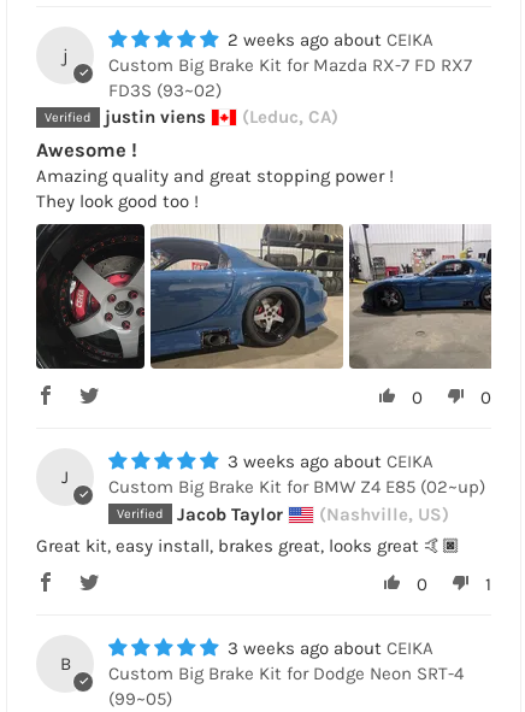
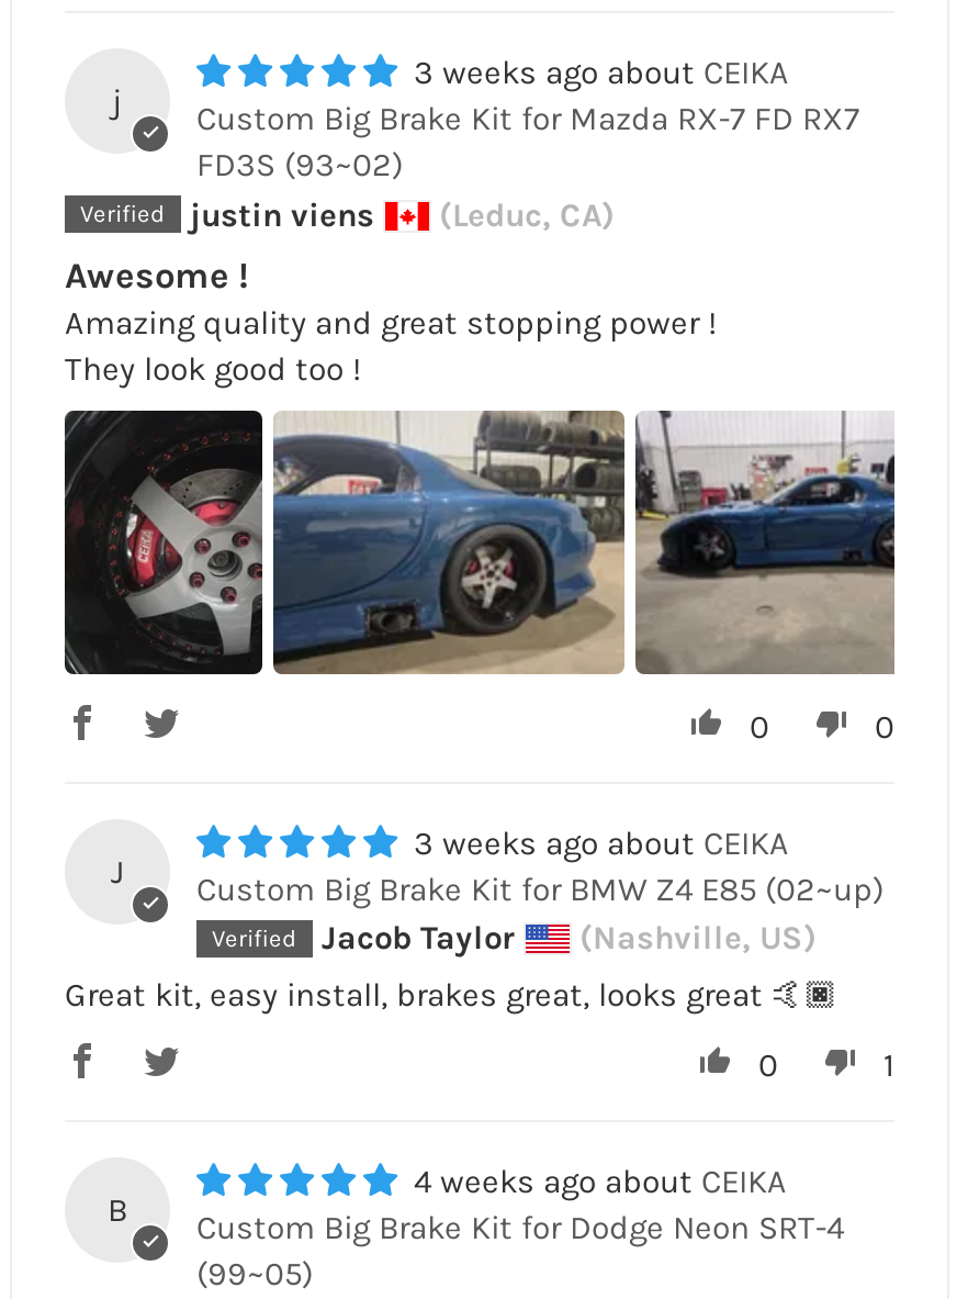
- 2 weeks ago
+ 3 weeks ago

- 3 weeks ago
+ 4 weeks ago
